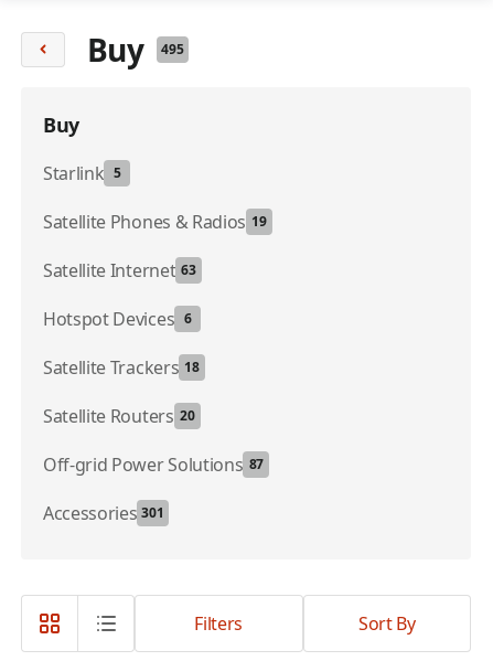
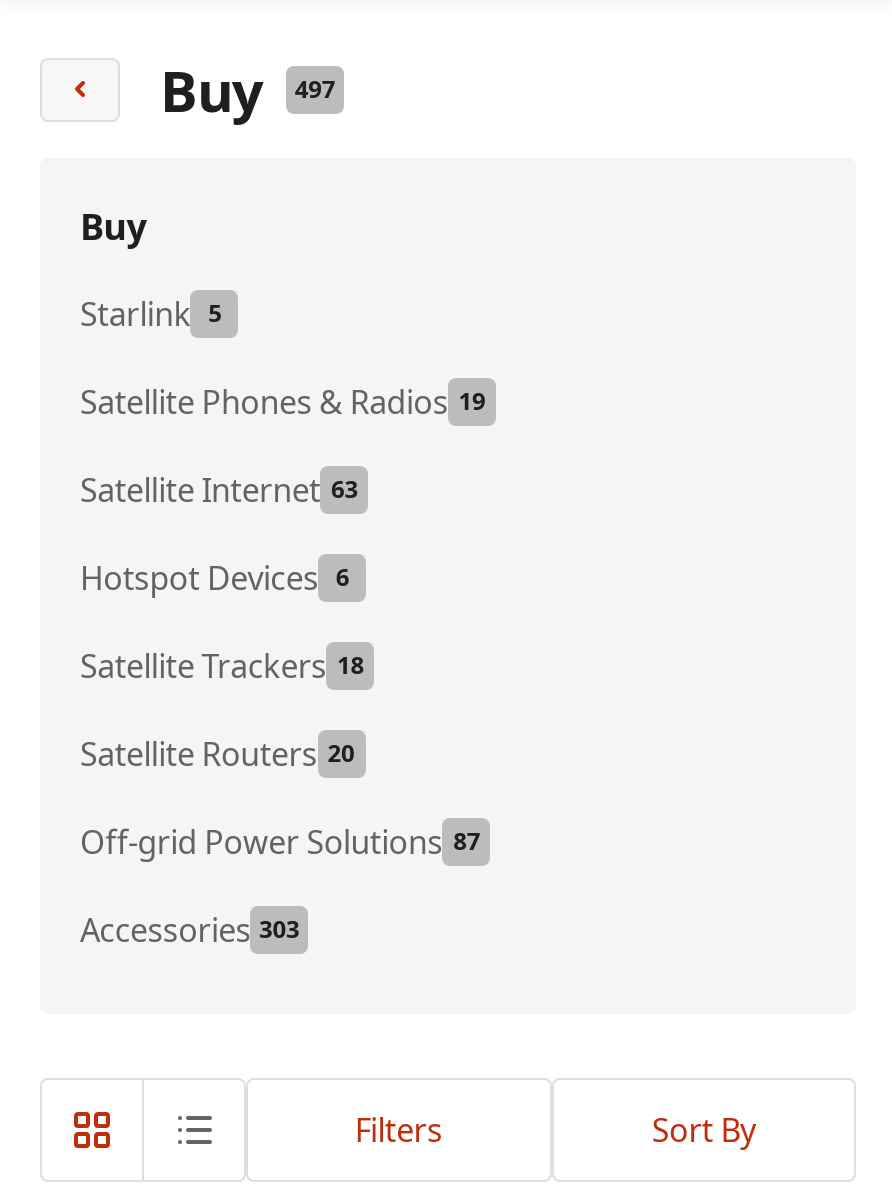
- Buy 495
+ Buy 497

- Accessories 301
+ Accessories 303
